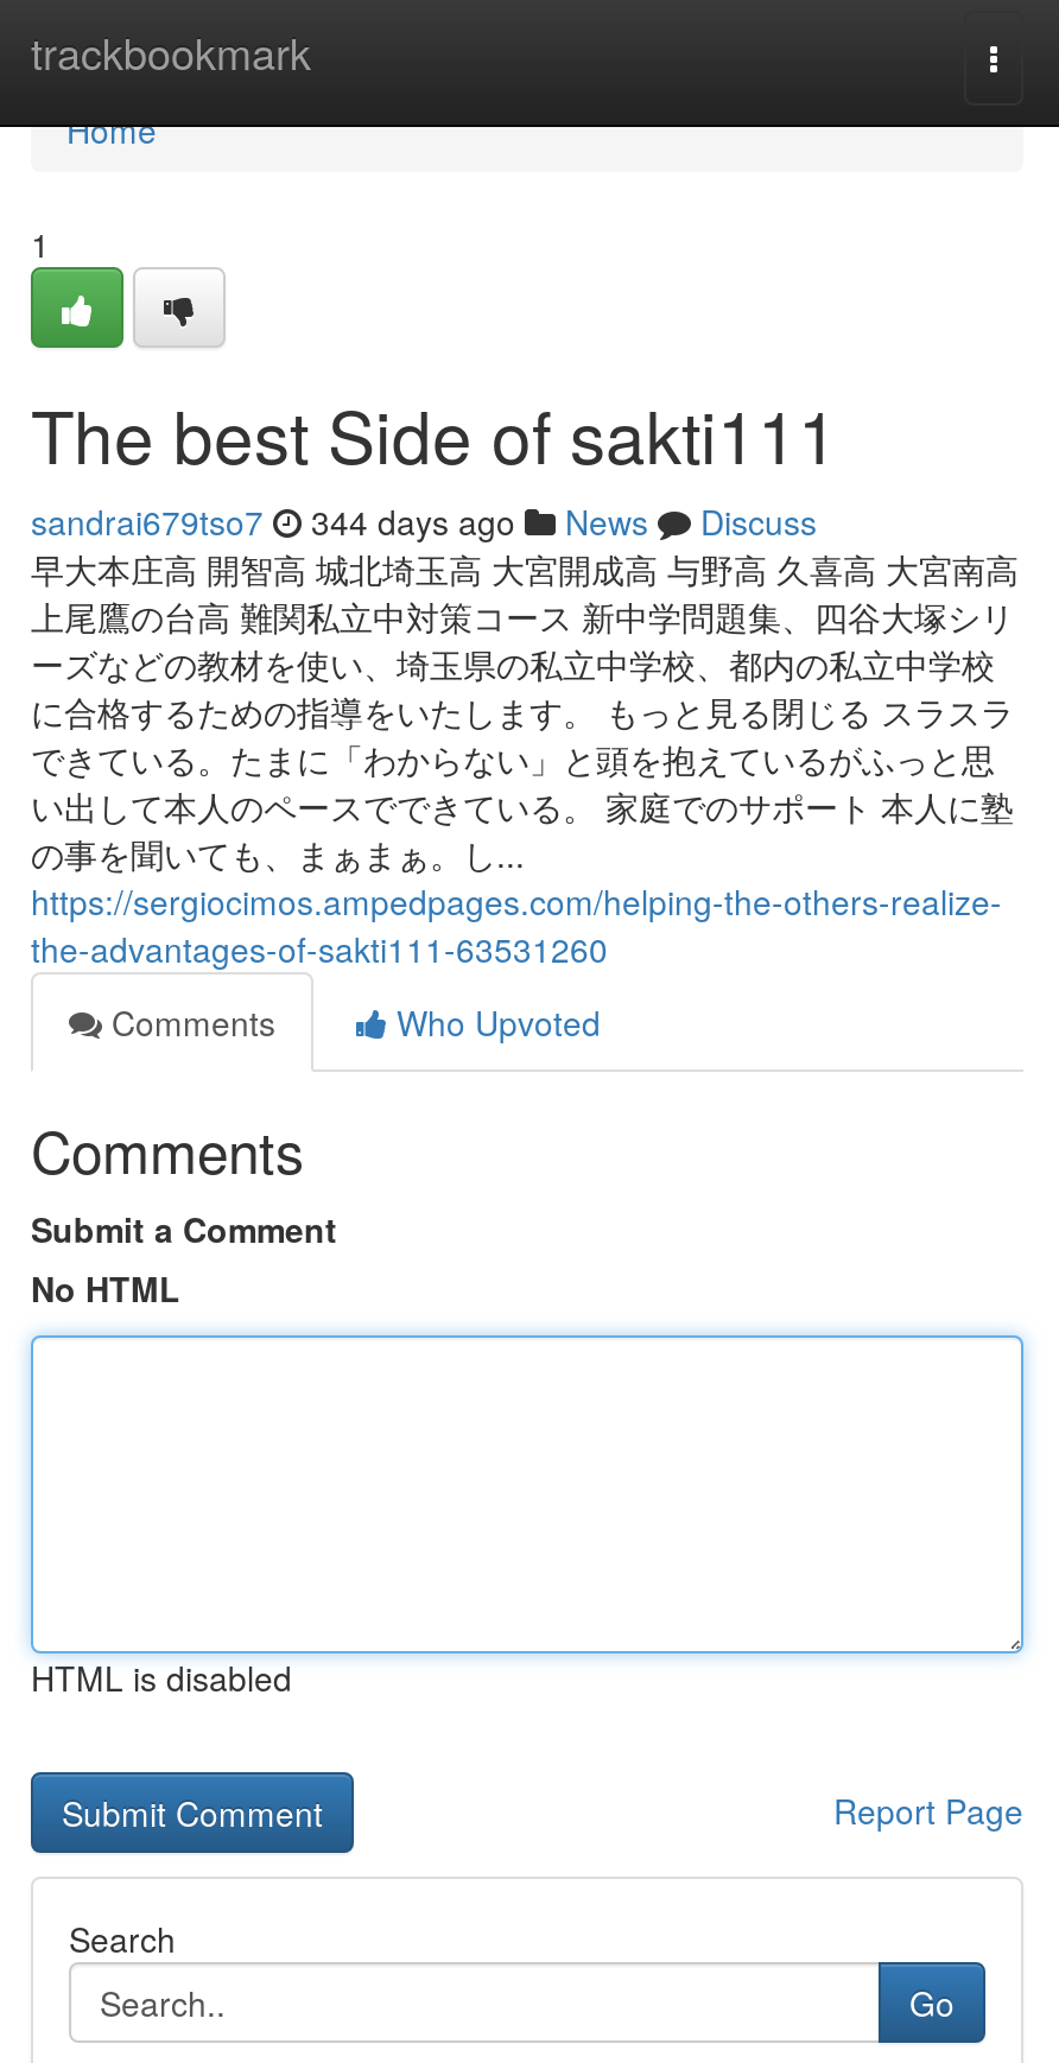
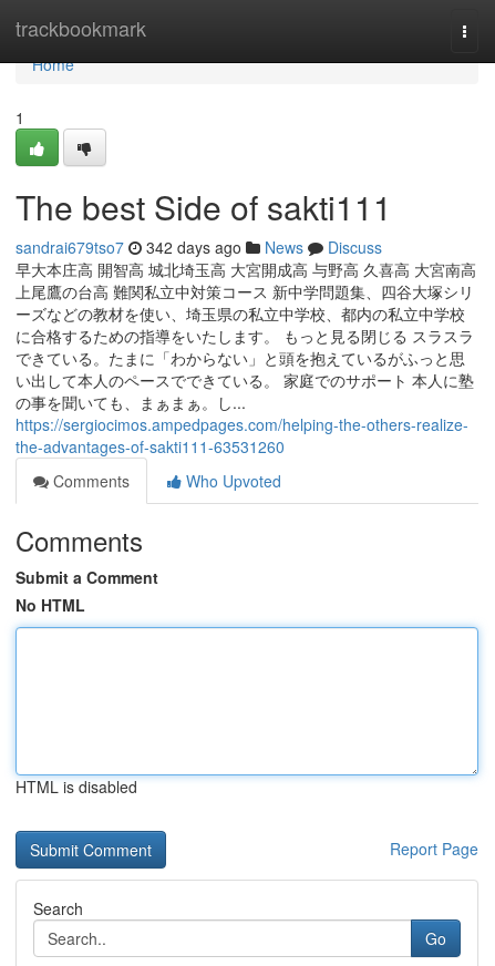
- sandrai679tso7 344 days ago News Discuss
+ sandrai679tso7 342 days ago News Discuss
